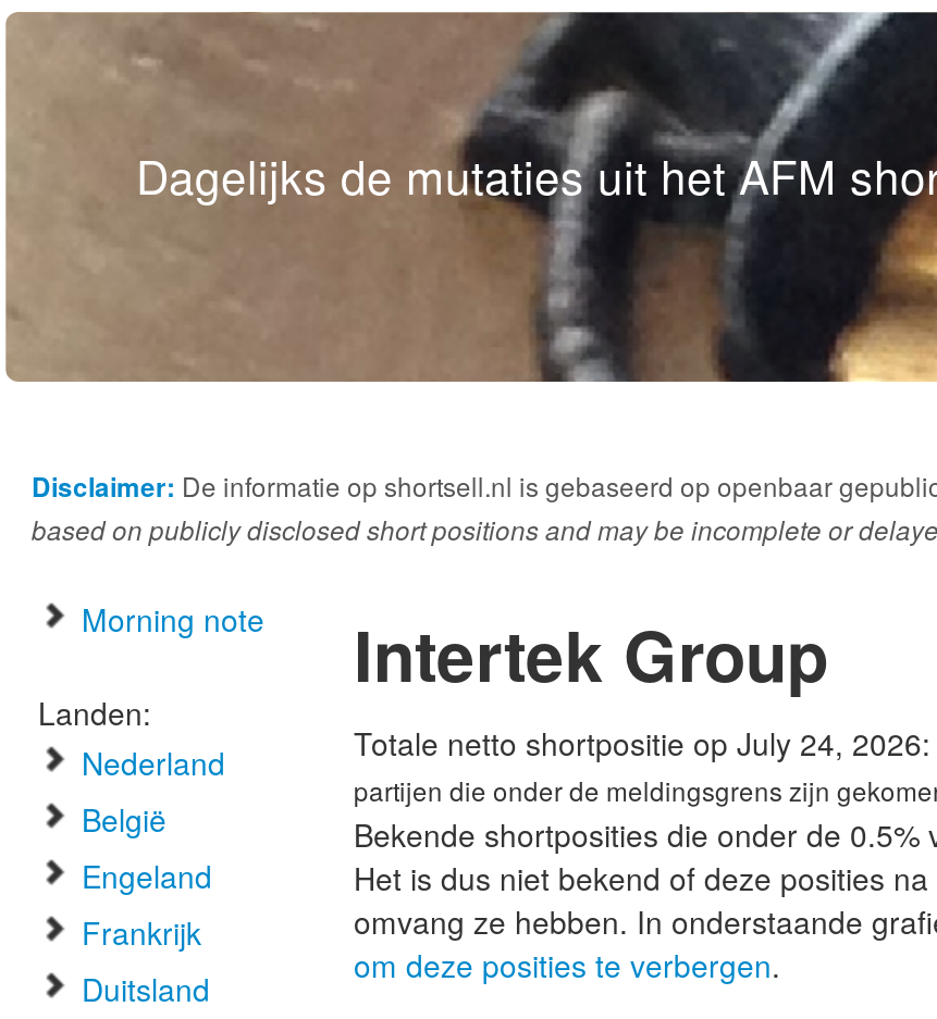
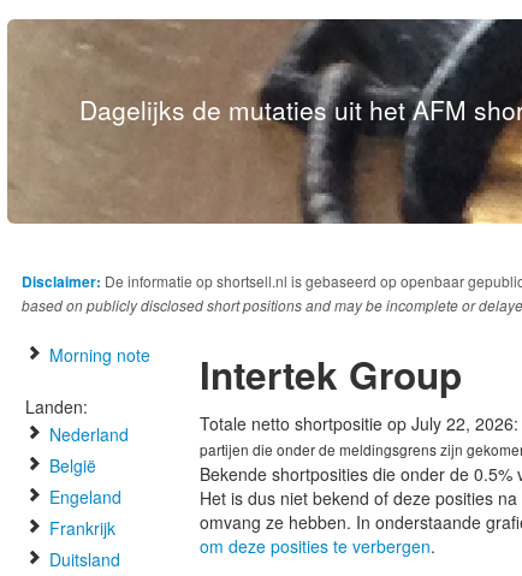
- Totale netto shortpositie op July 24, 2026:
+ Totale netto shortpositie op July 22, 2026:
